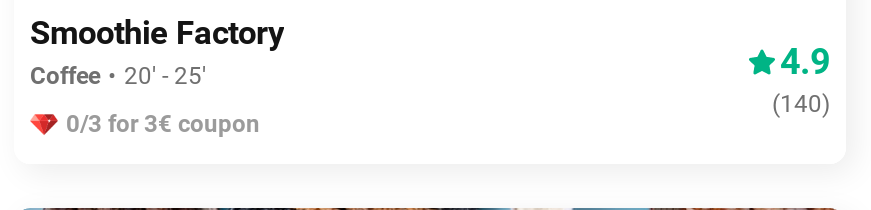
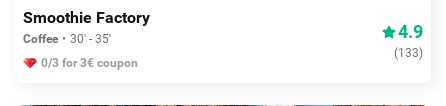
- Coffee 20' - 25'
+ Coffee 30' - 35'

- (140)
+ (133)
